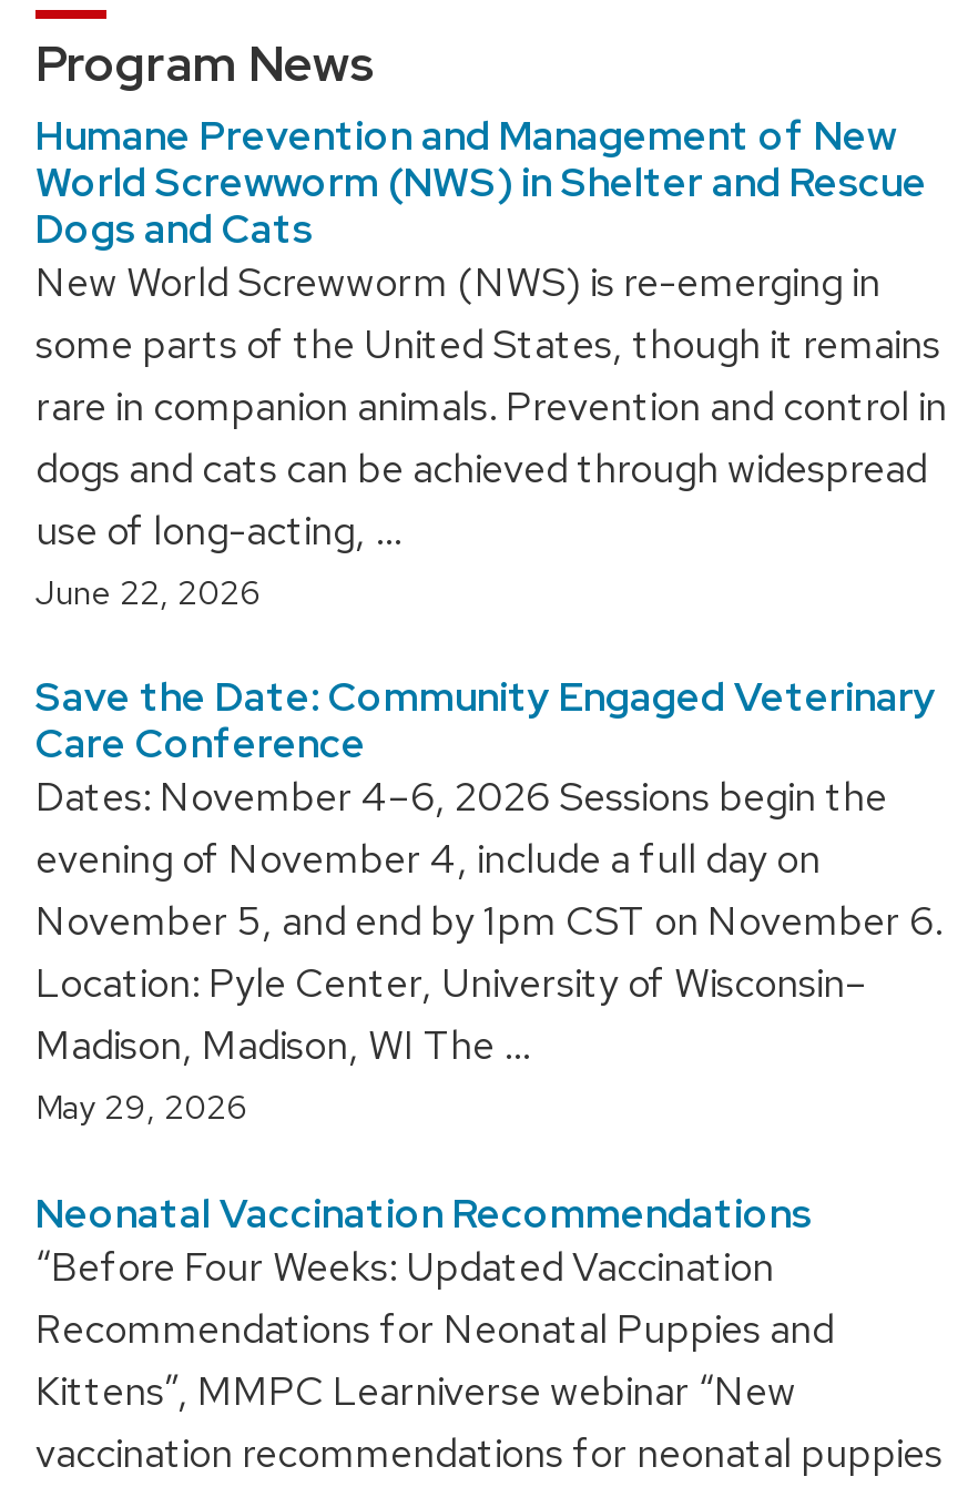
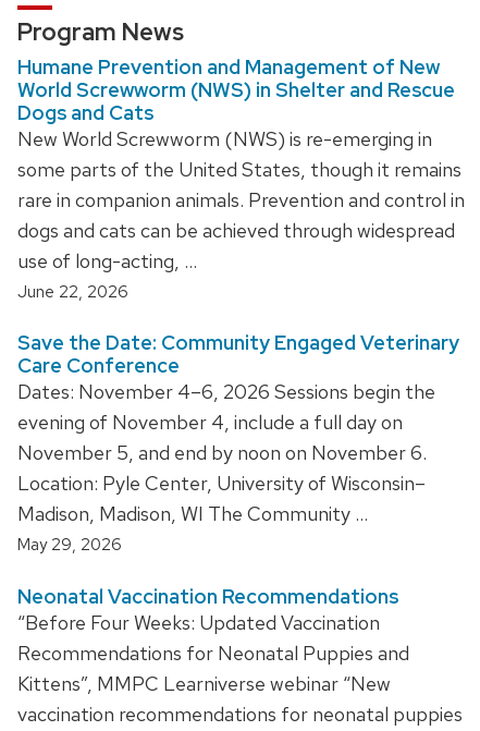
- November 5, and end by 1pm CST on November 6.
+ November 5, and end by noon on November 6.

- Madison, Madison, WI The …
+ Madison, Madison, WI The Community …
